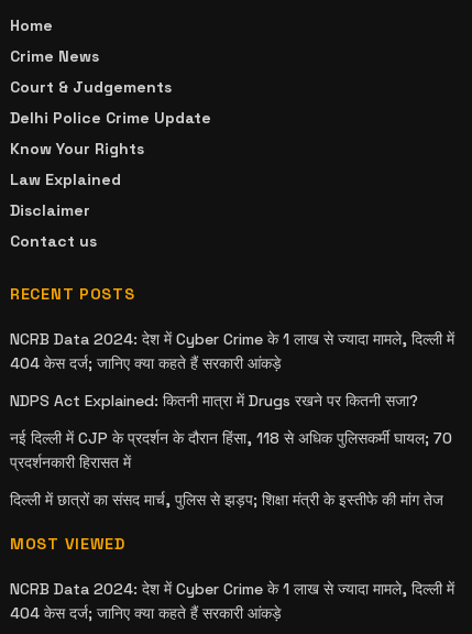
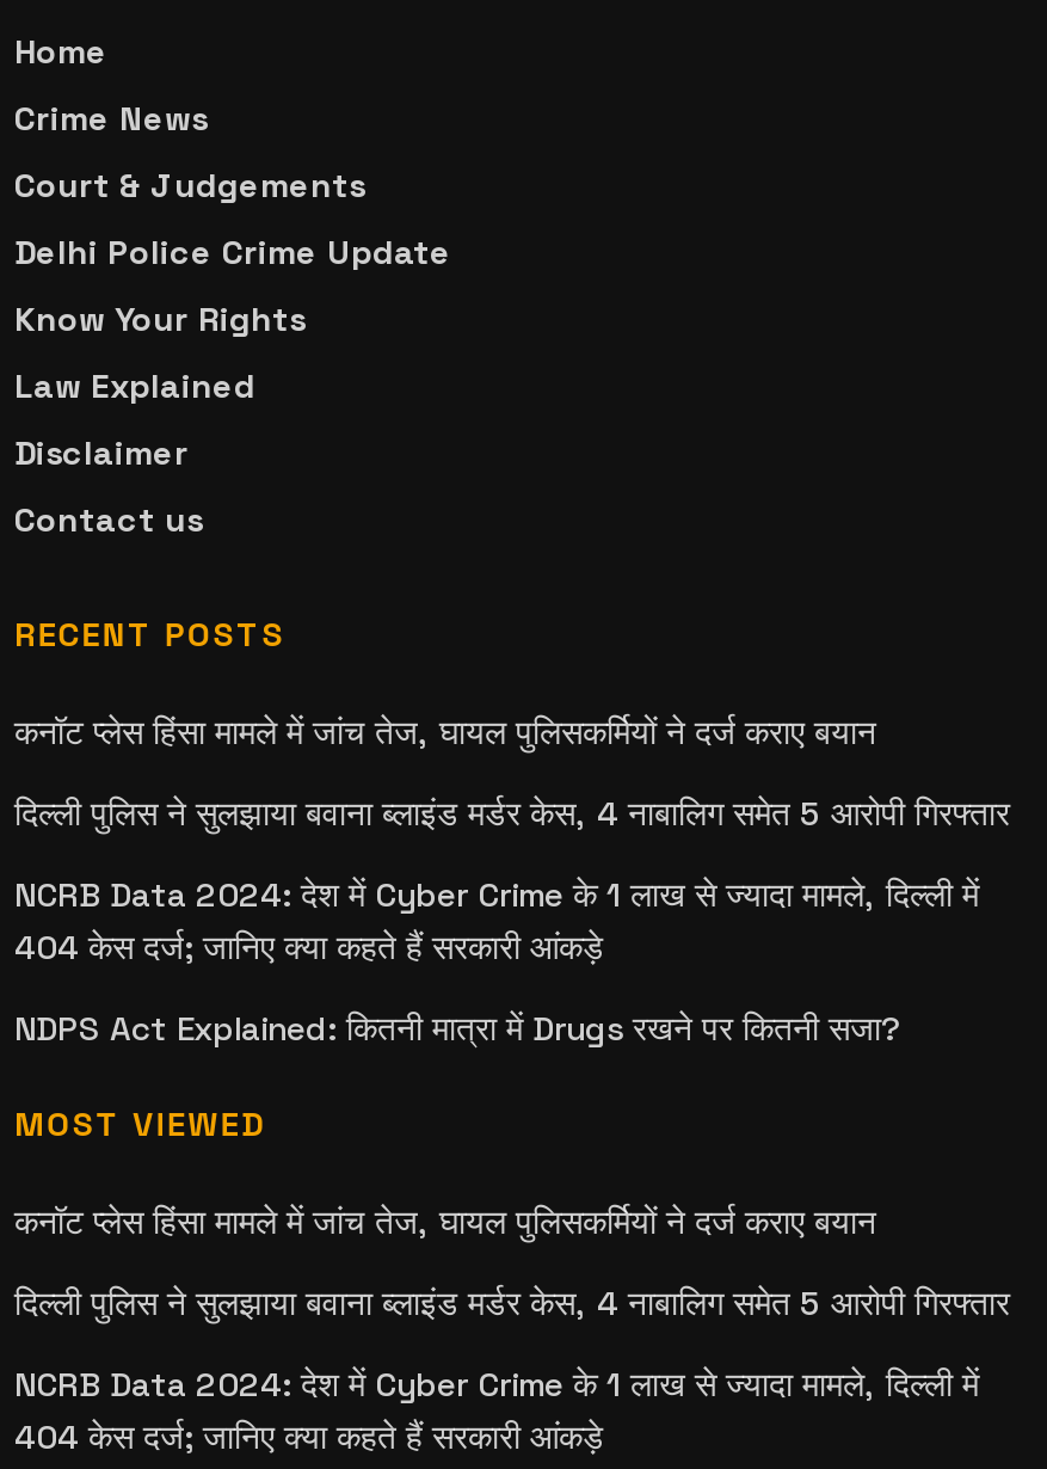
+ कनॉट प्लेस हिंसा मामले में जांच तेज, घायल पुलिसकर्मियों ने दर्ज कराए बयान
+ दिल्ली पुलिस ने सुलझाया बवाना ब्लाइंड मर्डर केस, 4 नाबालिग समेत 5 आरोपी गिरफ्तार

moved down: NCRB Data 2024: देश में Cyber Crime के 1 लाख से ज्यादा मामले, दिल्ली में | 404 केस दर्ज; जानिए क्या कहते हैं सरकारी आंकड़े | NDPS Act Explained: कितनी मात्रा में Drugs रखने पर कितनी सजा?

- नई दिल्ली में CJP के प्रदर्शन के दौरान हिंसा, 118 से अधिक पुलिसकर्मी घायल; 70
- प्रदर्शनकारी हिरासत में
- दिल्ली में छात्रों का संसद मार्च, पुलिस से झड़प; शिक्षा मंत्री के इस्तीफे की मांग तेज

moved up: MOST VIEWED

+ कनॉट प्लेस हिंसा मामले में जांच तेज, घायल पुलिसकर्मियों ने दर्ज कराए बयान
+ दिल्ली पुलिस ने सुलझाया बवाना ब्लाइंड मर्डर केस, 4 नाबालिग समेत 5 आरोपी गिरफ्तार
